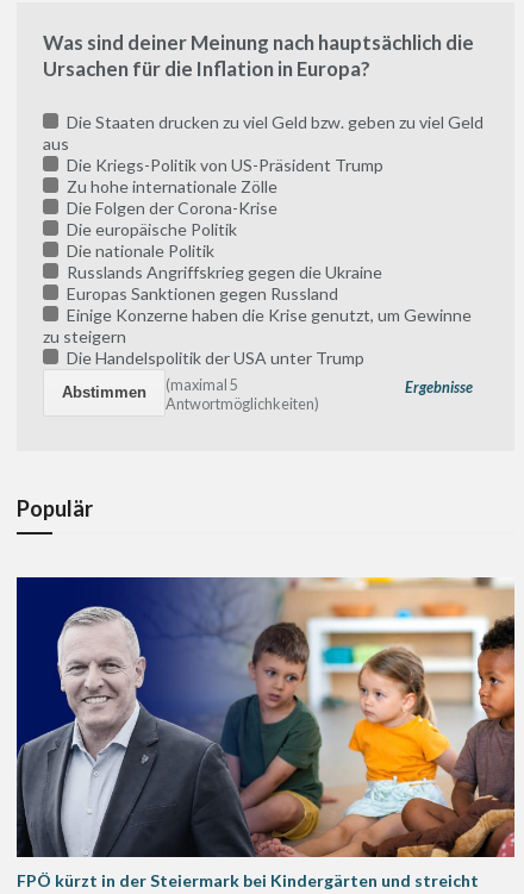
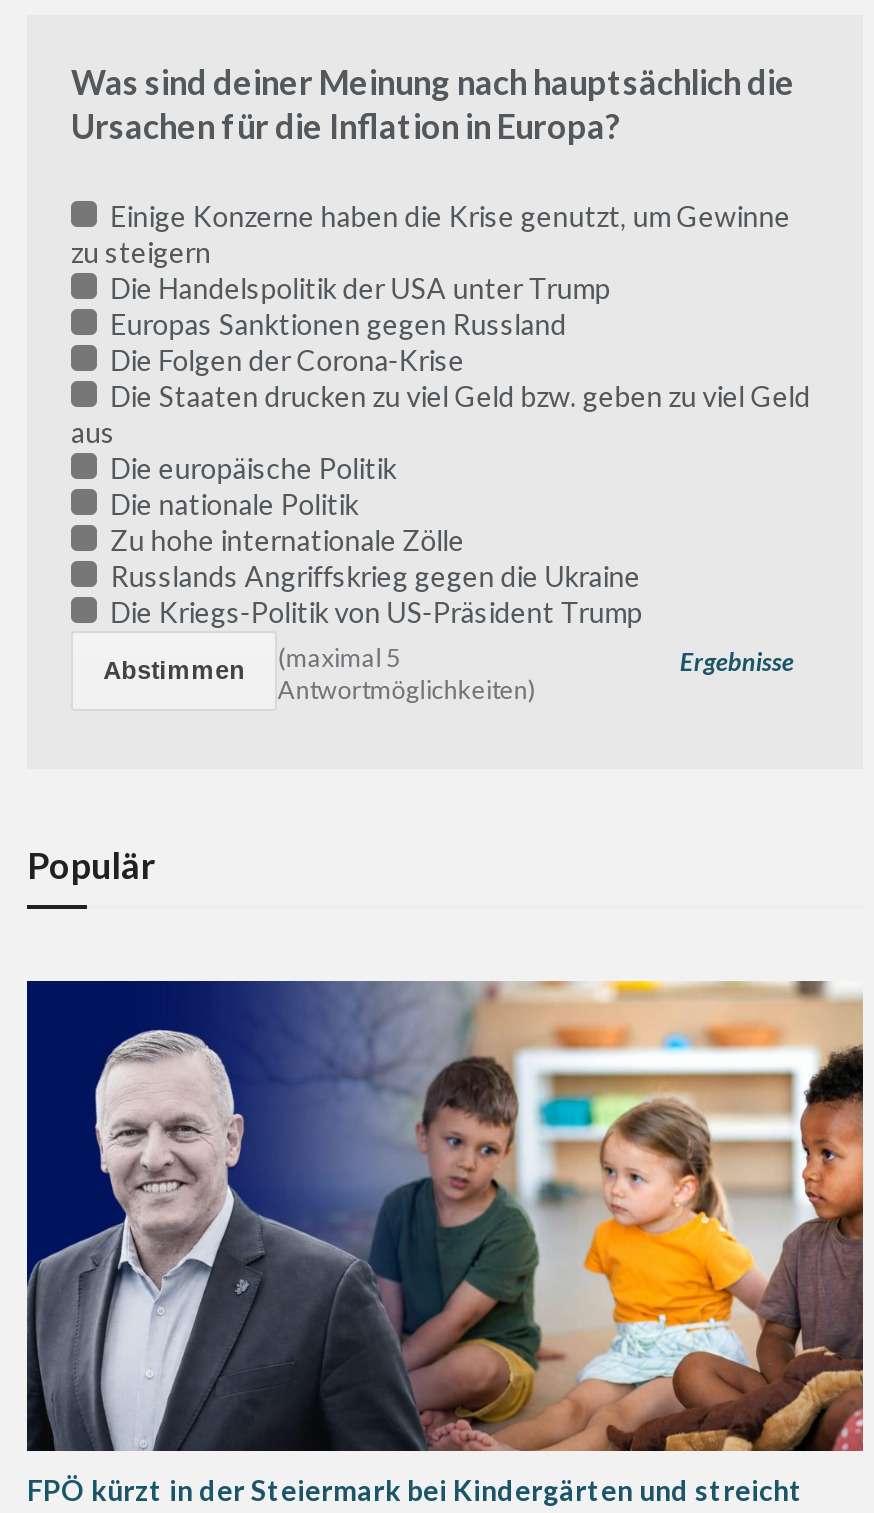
moved down: Die Staaten drucken zu viel Geld bzw. geben zu viel Geld | aus | Die Kriegs-Politik von US-Präsident Trump | ... | Russlands Angriffskrieg gegen die Ukraine | Europas Sanktionen gegen Russland

moved up: Einige Konzerne haben die Krise genutzt, um Gewinne | zu steigern | Die Handelspolitik der USA unter Trump
